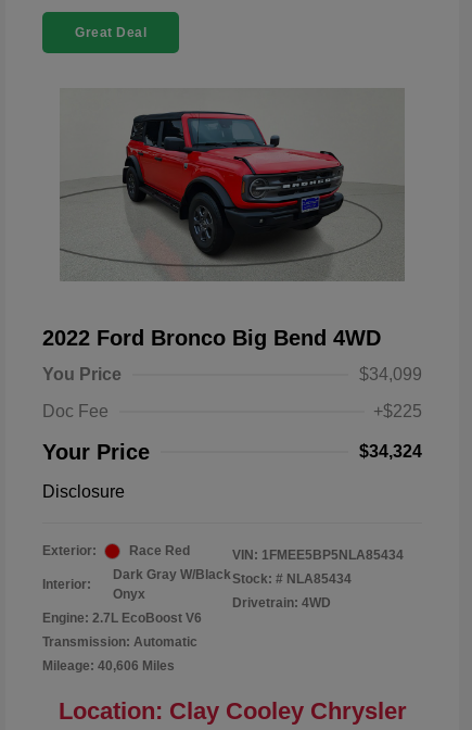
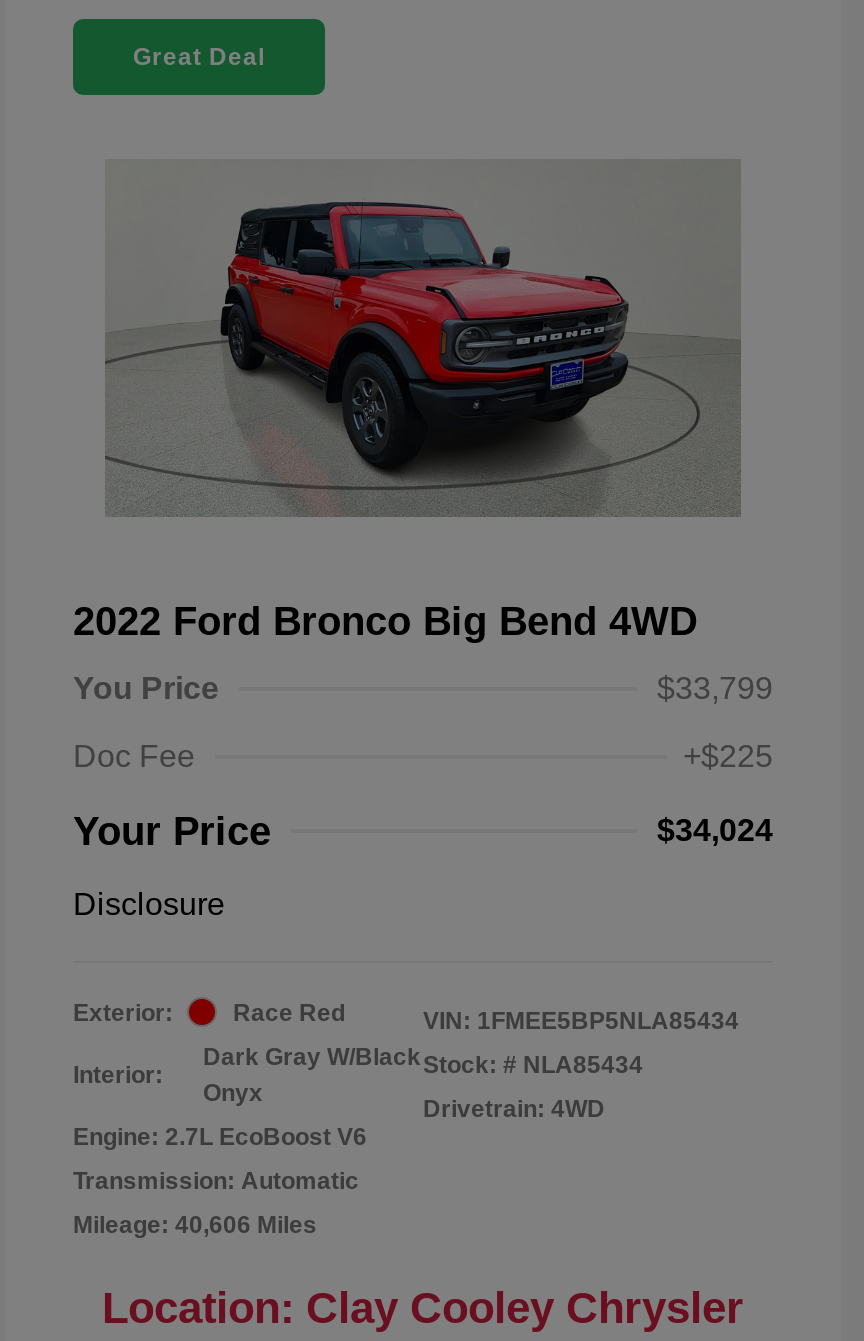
- $34,099
+ $33,799

- $34,324
+ $34,024
